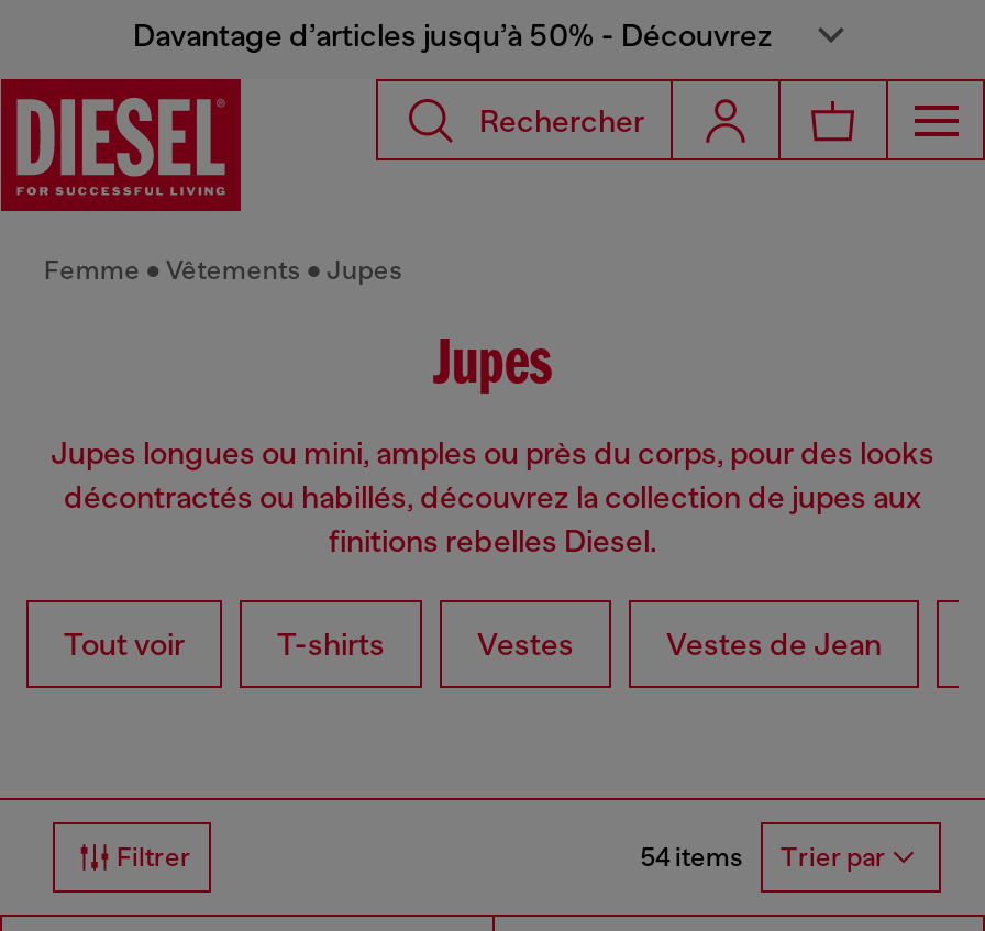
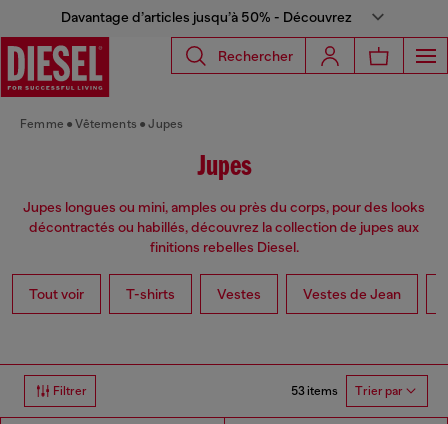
- 54 items Trier par
+ 53 items Trier par
